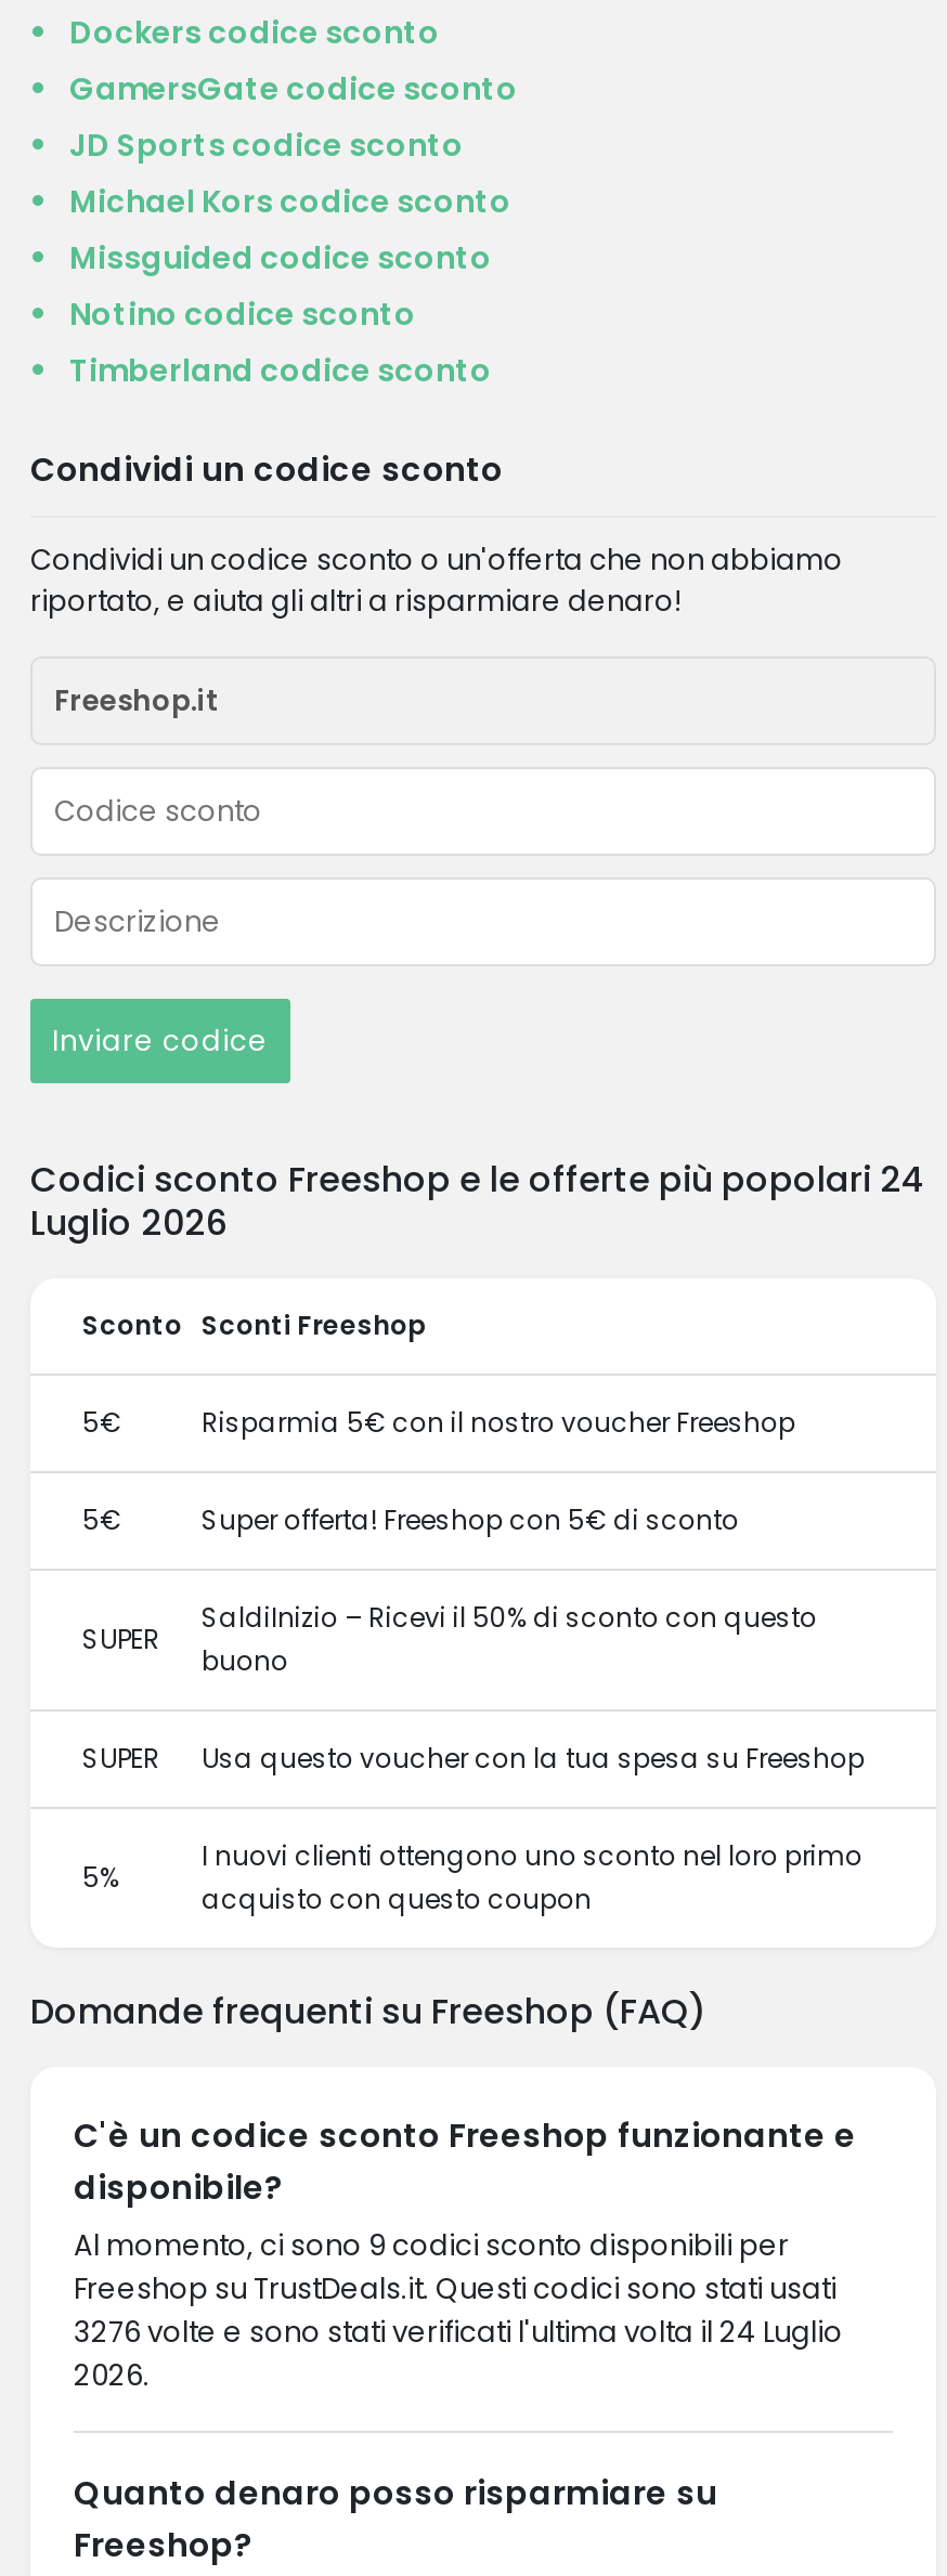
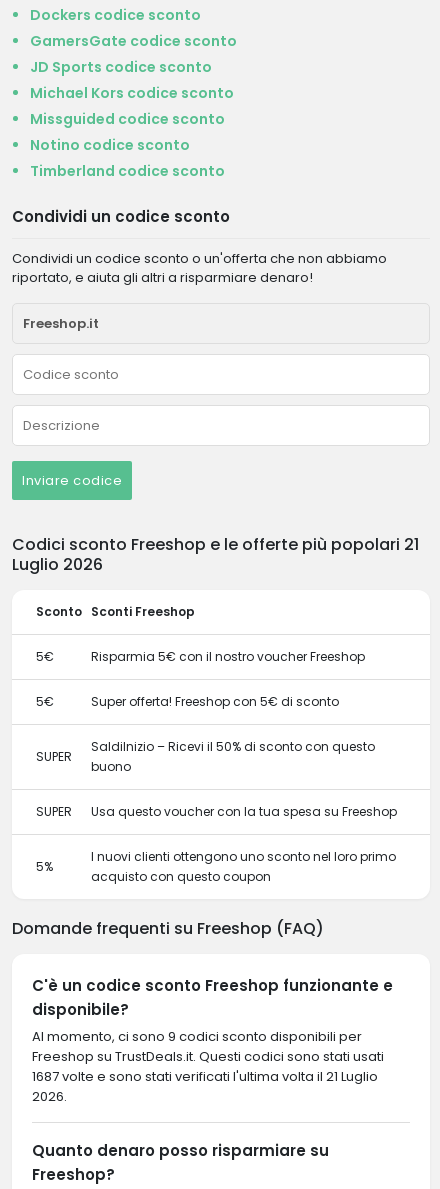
- Codici sconto Freeshop e le offerte più popolari 24
+ Codici sconto Freeshop e le offerte più popolari 21

- 3276 volte e sono stati verificati l'ultima volta il 24 Luglio
+ 1687 volte e sono stati verificati l'ultima volta il 21 Luglio
